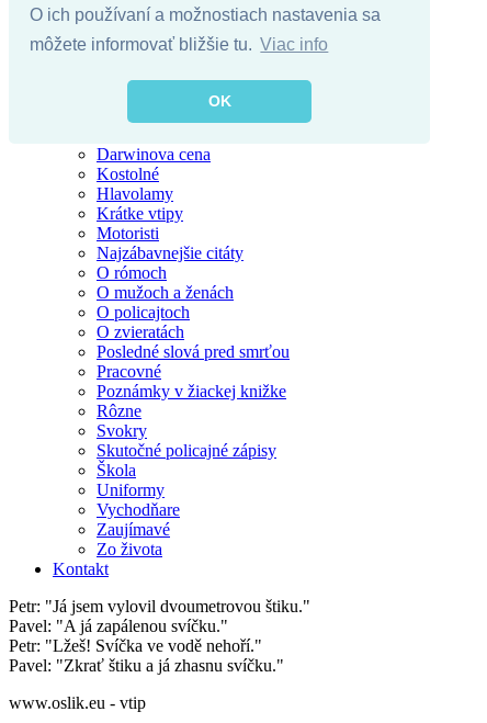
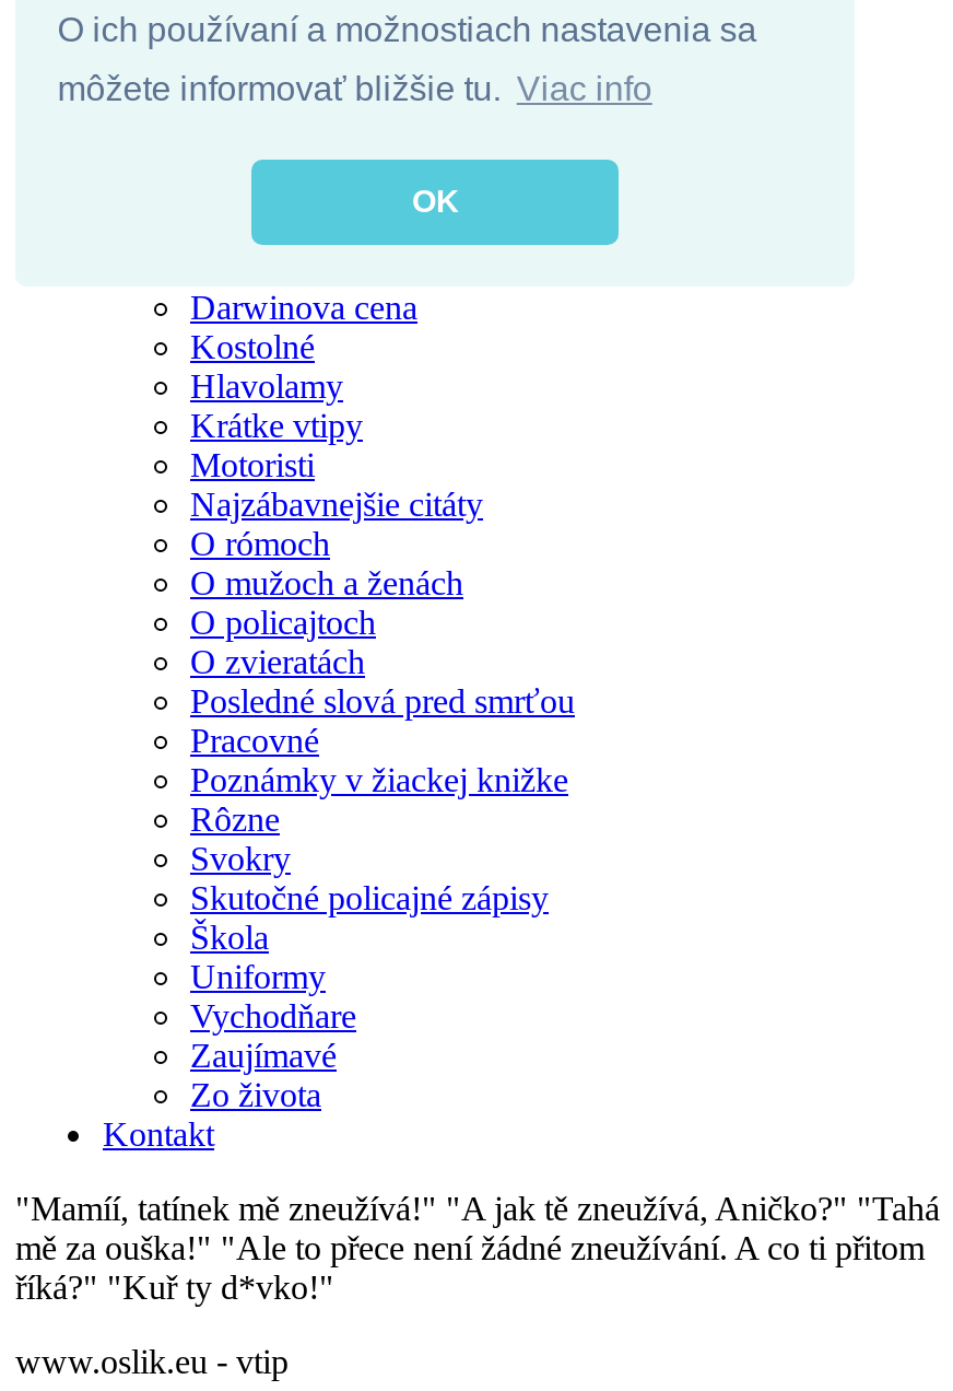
- Petr: "Já jsem vylovil dvoumetrovou štiku."
- Pavel: "A já zapálenou svíčku."
- Petr: "Lžeš! Svíčka ve vodě nehoří."
- Pavel: "Zkrať štiku a já zhasnu svíčku."
+ "Mamíí, tatínek mě zneužívá!" "A jak tě zneužívá, Aničko?" "Tahá
+ mě za ouška!" "Ale to přece není žádné zneužívání. A co ti přitom
+ říká?" "Kuř ty d*vko!"
